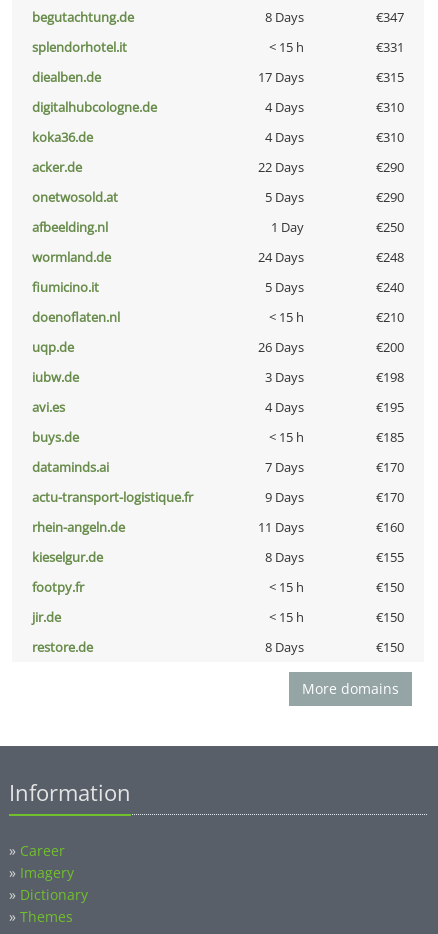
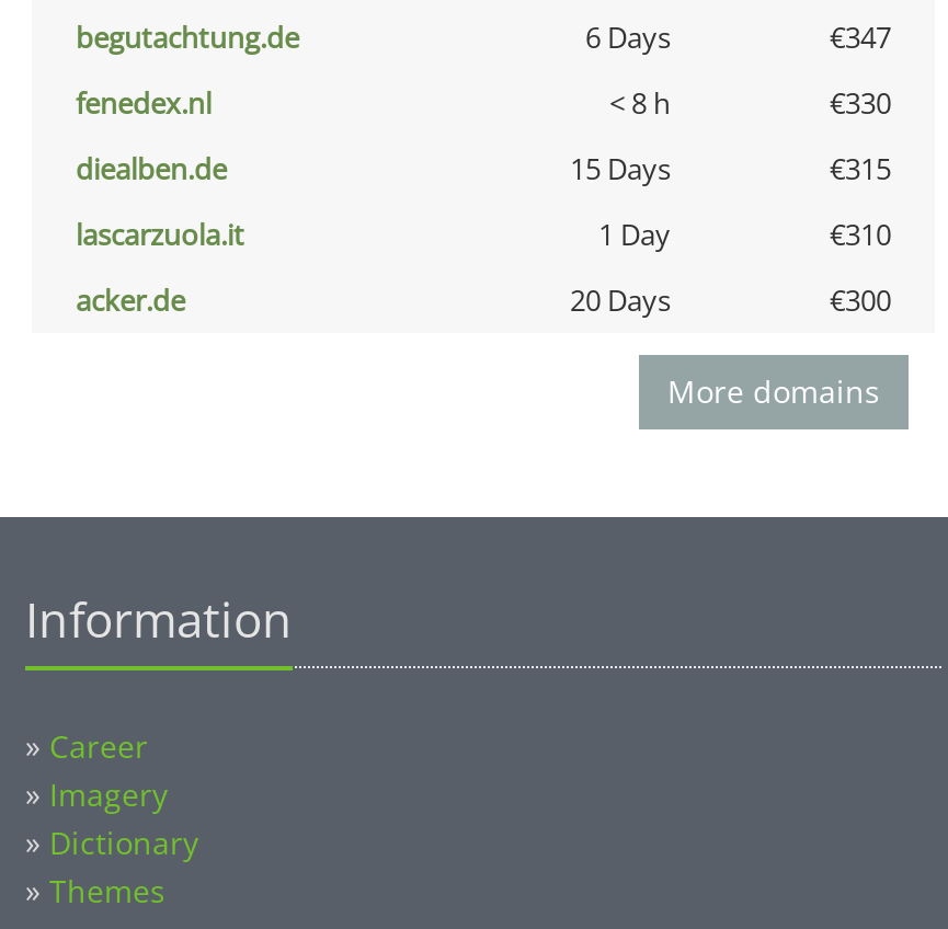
- 8 Days
+ 6 Days

- splendorhotel.it
- < 15 h
- €331
+ fenedex.nl
+ < 8 h
+ €330

- 17 Days
+ 15 Days

- digitalhubcologne.de
- 4 Days
- €310
- koka36.de
- 4 Days
+ lascarzuola.it
+ 1 Day

- 22 Days
- €290
- onetwosold.at
- 5 Days
- €290
- afbeelding.nl
- 1 Day
- €250
- wormland.de
- 24 Days
- €248
- fiumicino.it
- 5 Days
- €240
- doenoflaten.nl
- < 15 h
- €210
- uqp.de
- 26 Days
- €200
- iubw.de
- 3 Days
- €198
- avi.es
- 4 Days
- €195
- buys.de
- < 15 h
- €185
- dataminds.ai
- 7 Days
- €170
- actu-transport-logistique.fr
- 9 Days
- €170
- rhein-angeln.de
- 11 Days
- €160
- kieselgur.de
- 8 Days
- €155
- footpy.fr
- < 15 h
- €150
- jir.de
- < 15 h
- €150
- restore.de
- 8 Days
- €150
+ 20 Days
+ €300
